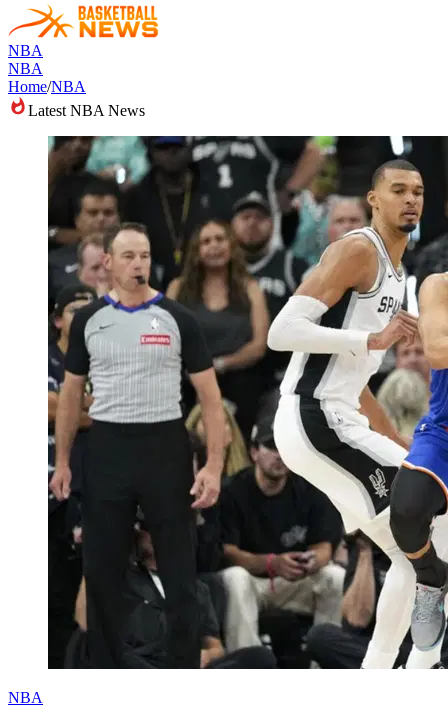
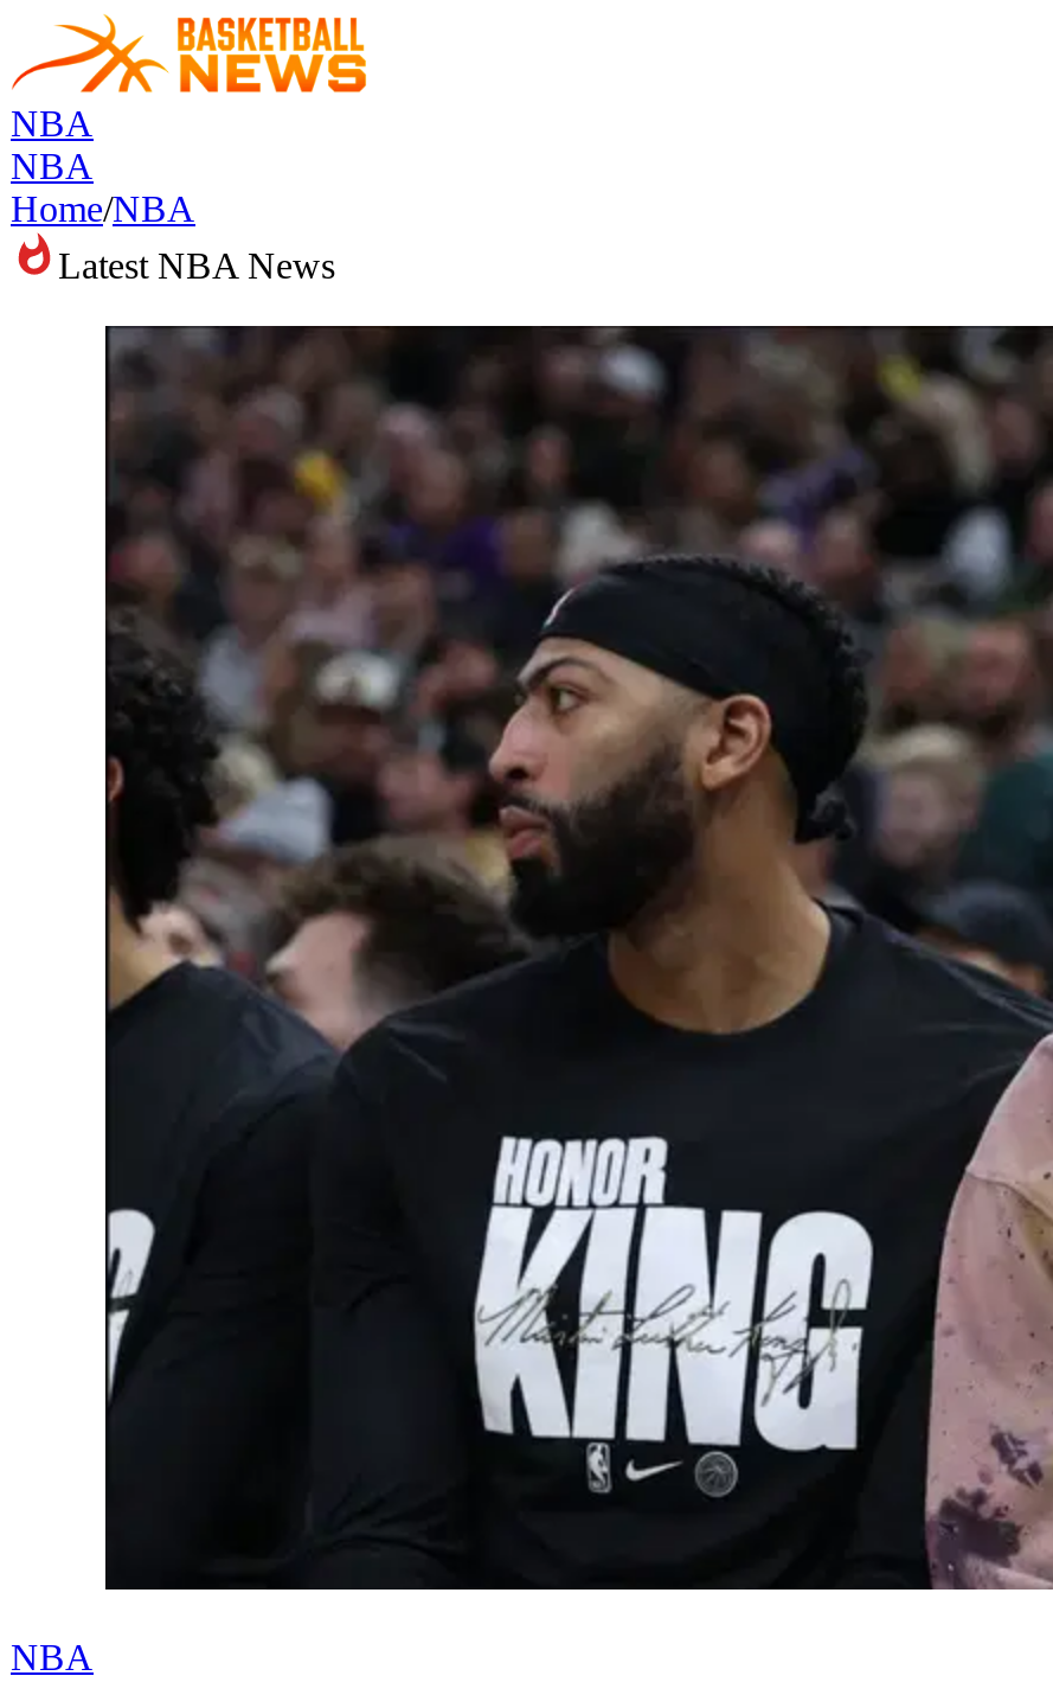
- [image]
+ [image]
